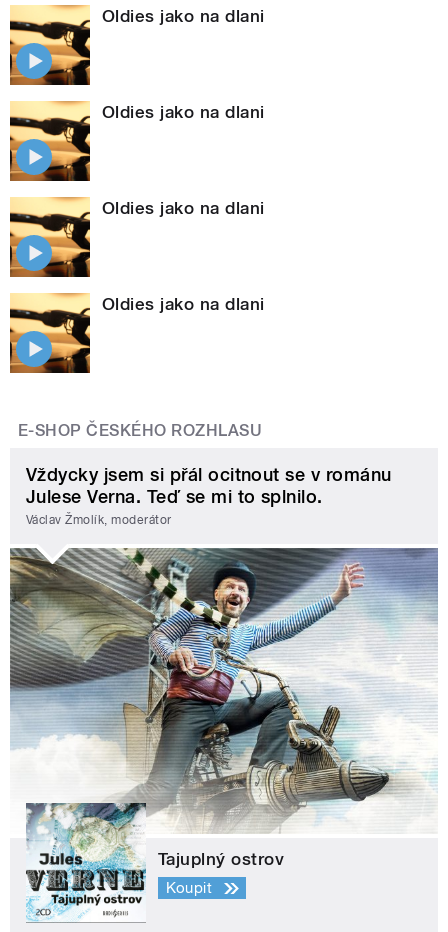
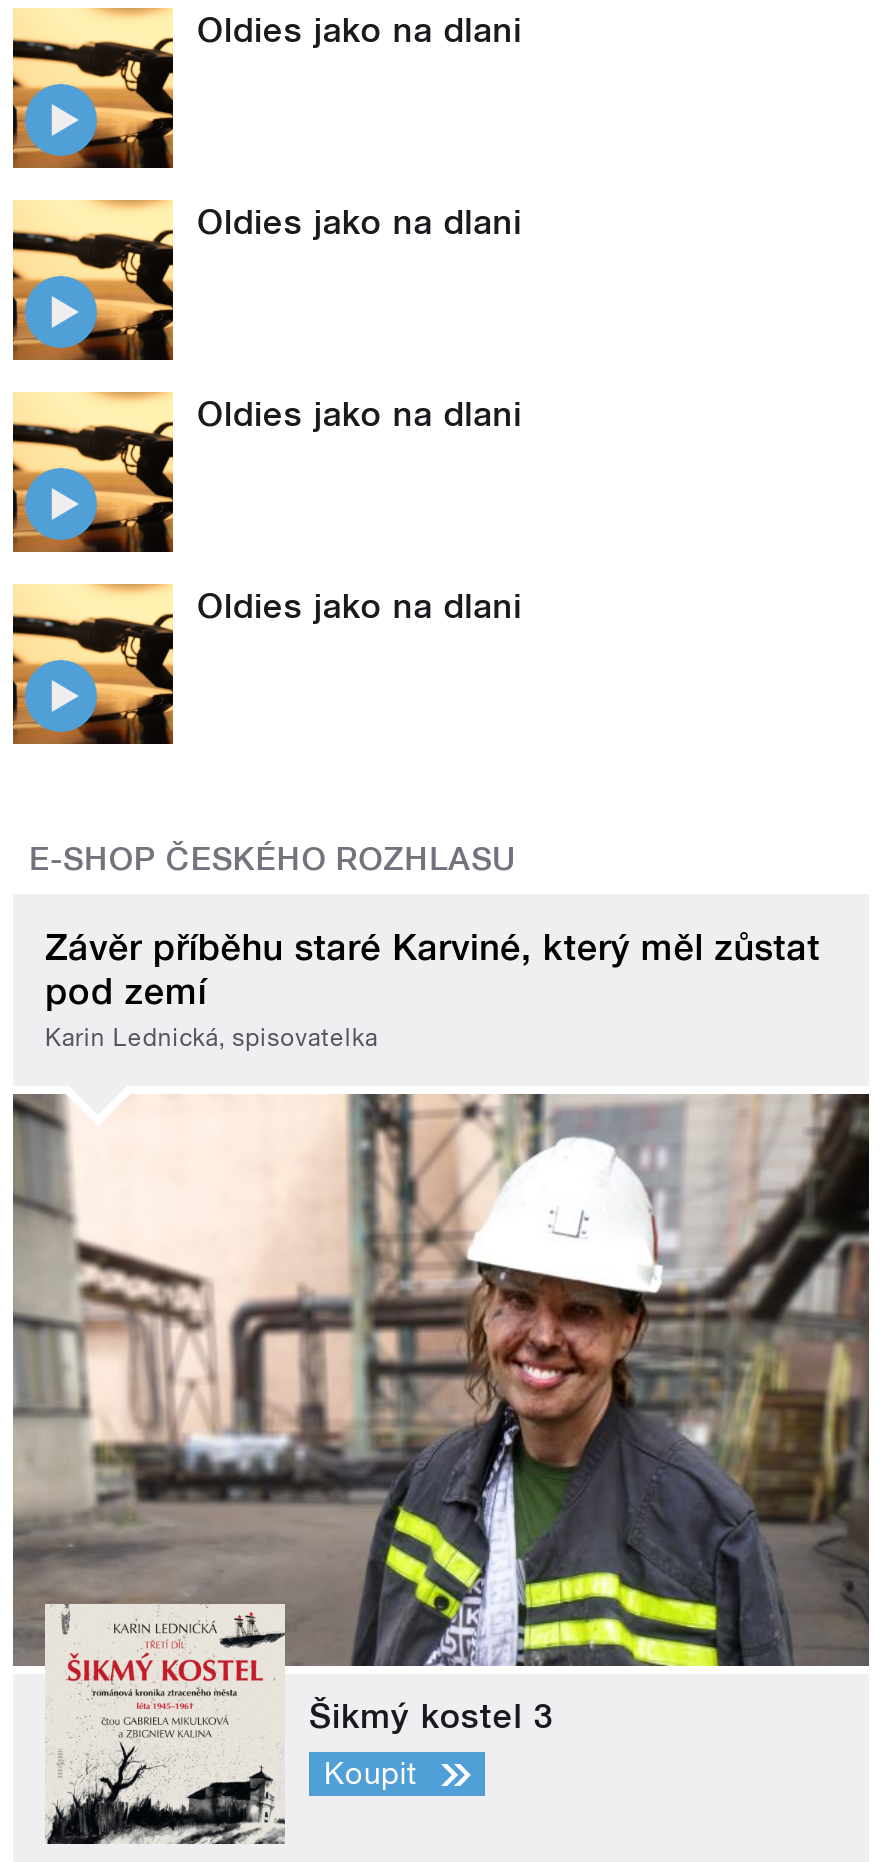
- Vždycky jsem si přál ocitnout se v románu
- Julese Verna. Teď se mi to splnilo.
- Václav Žmolík, moderátor
+ Závěr příběhu staré Karviné, který měl zůstat
+ pod zemí
+ Karin Lednická, spisovatelka

- [image]
- Tajuplný ostrov
+ [image]
+ Šikmý kostel 3
